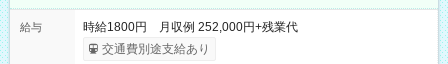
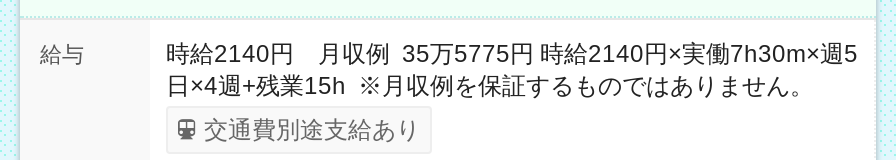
- 時給1800円 月収例 252,000円+残業代
+ 時給2140円 月収例 35万5775円 時給2140円×実働7h30m×週5
+ 日×4週+残業15h ※月収例を保証するものではありません。
